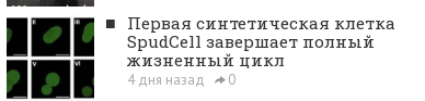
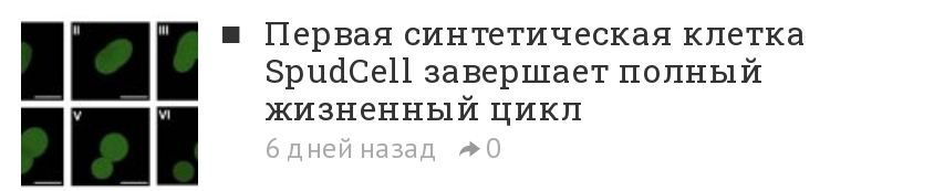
- 4 дня назад 0
+ 6 дней назад 0
